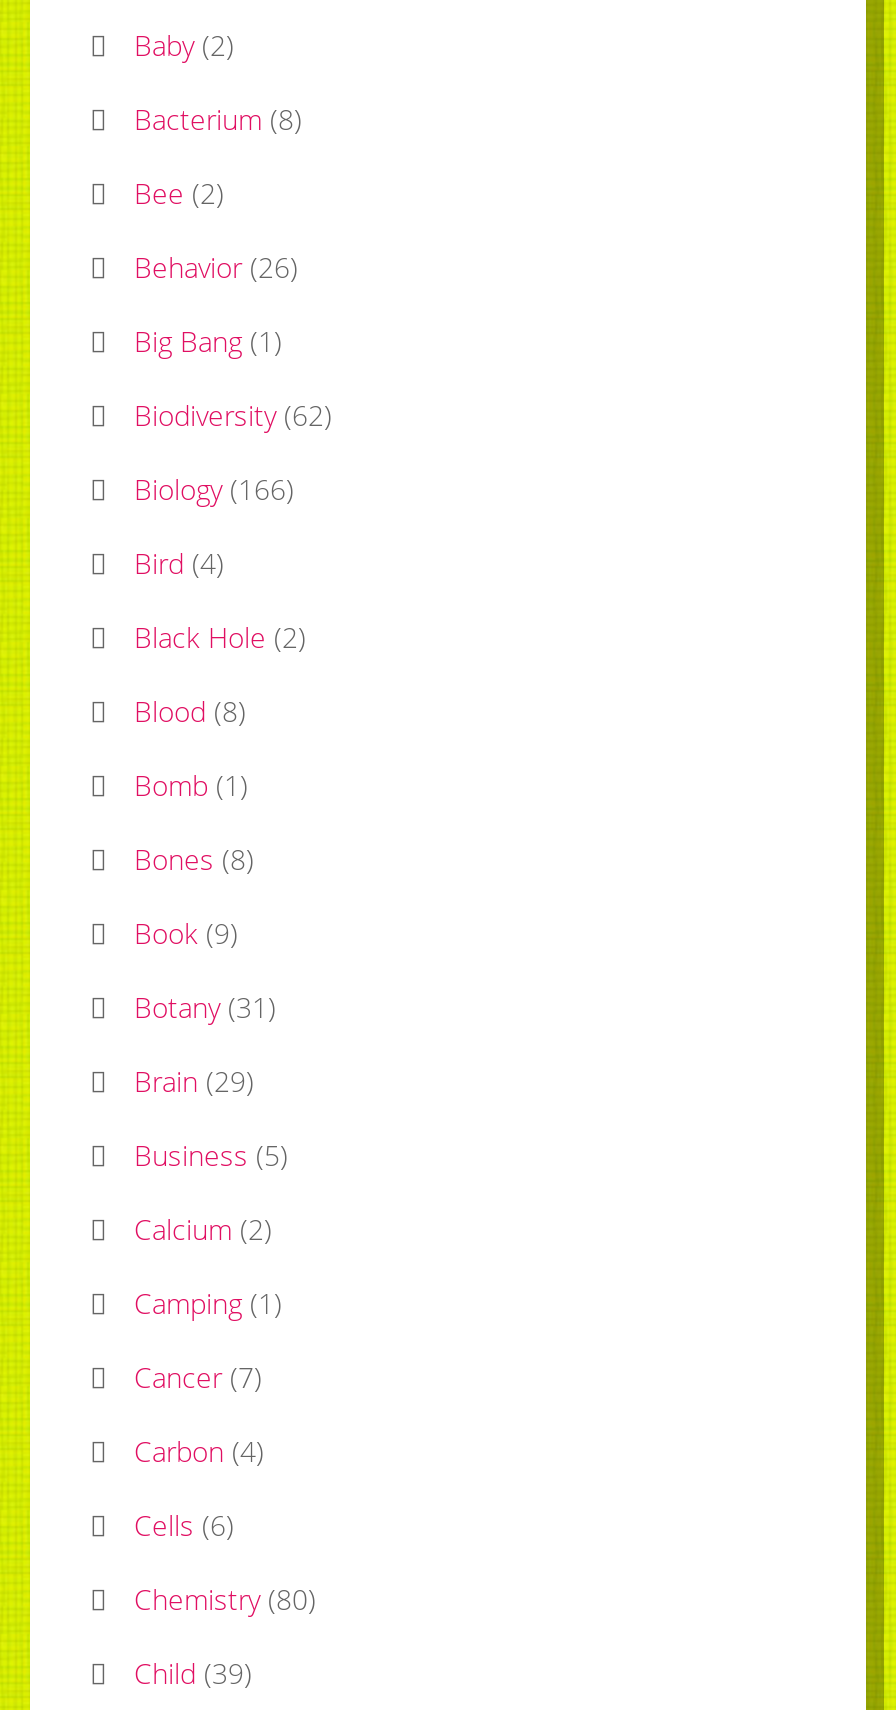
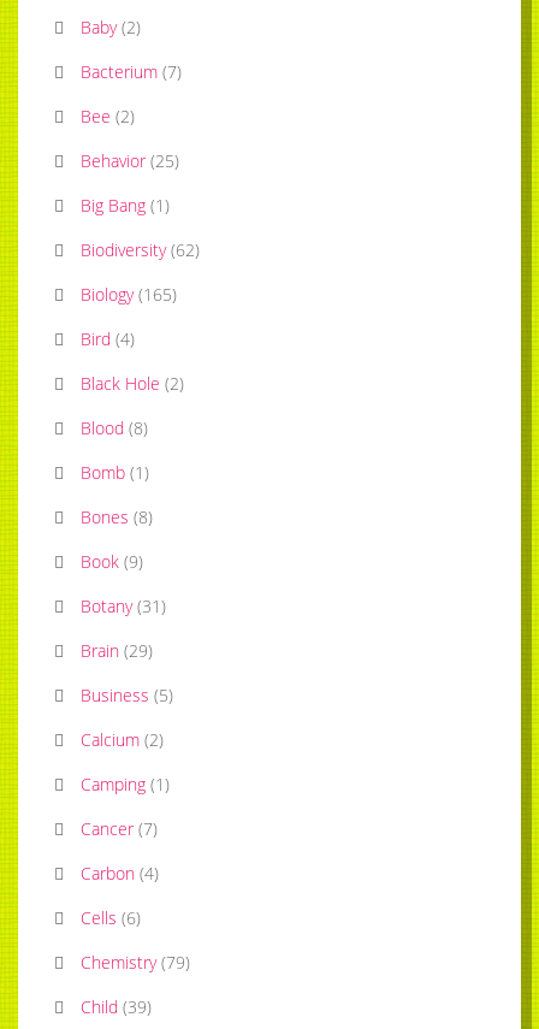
- Bacterium (8)
+ Bacterium (7)

- Behavior (26)
+ Behavior (25)

- Biology (166)
+ Biology (165)

- Chemistry (80)
+ Chemistry (79)
